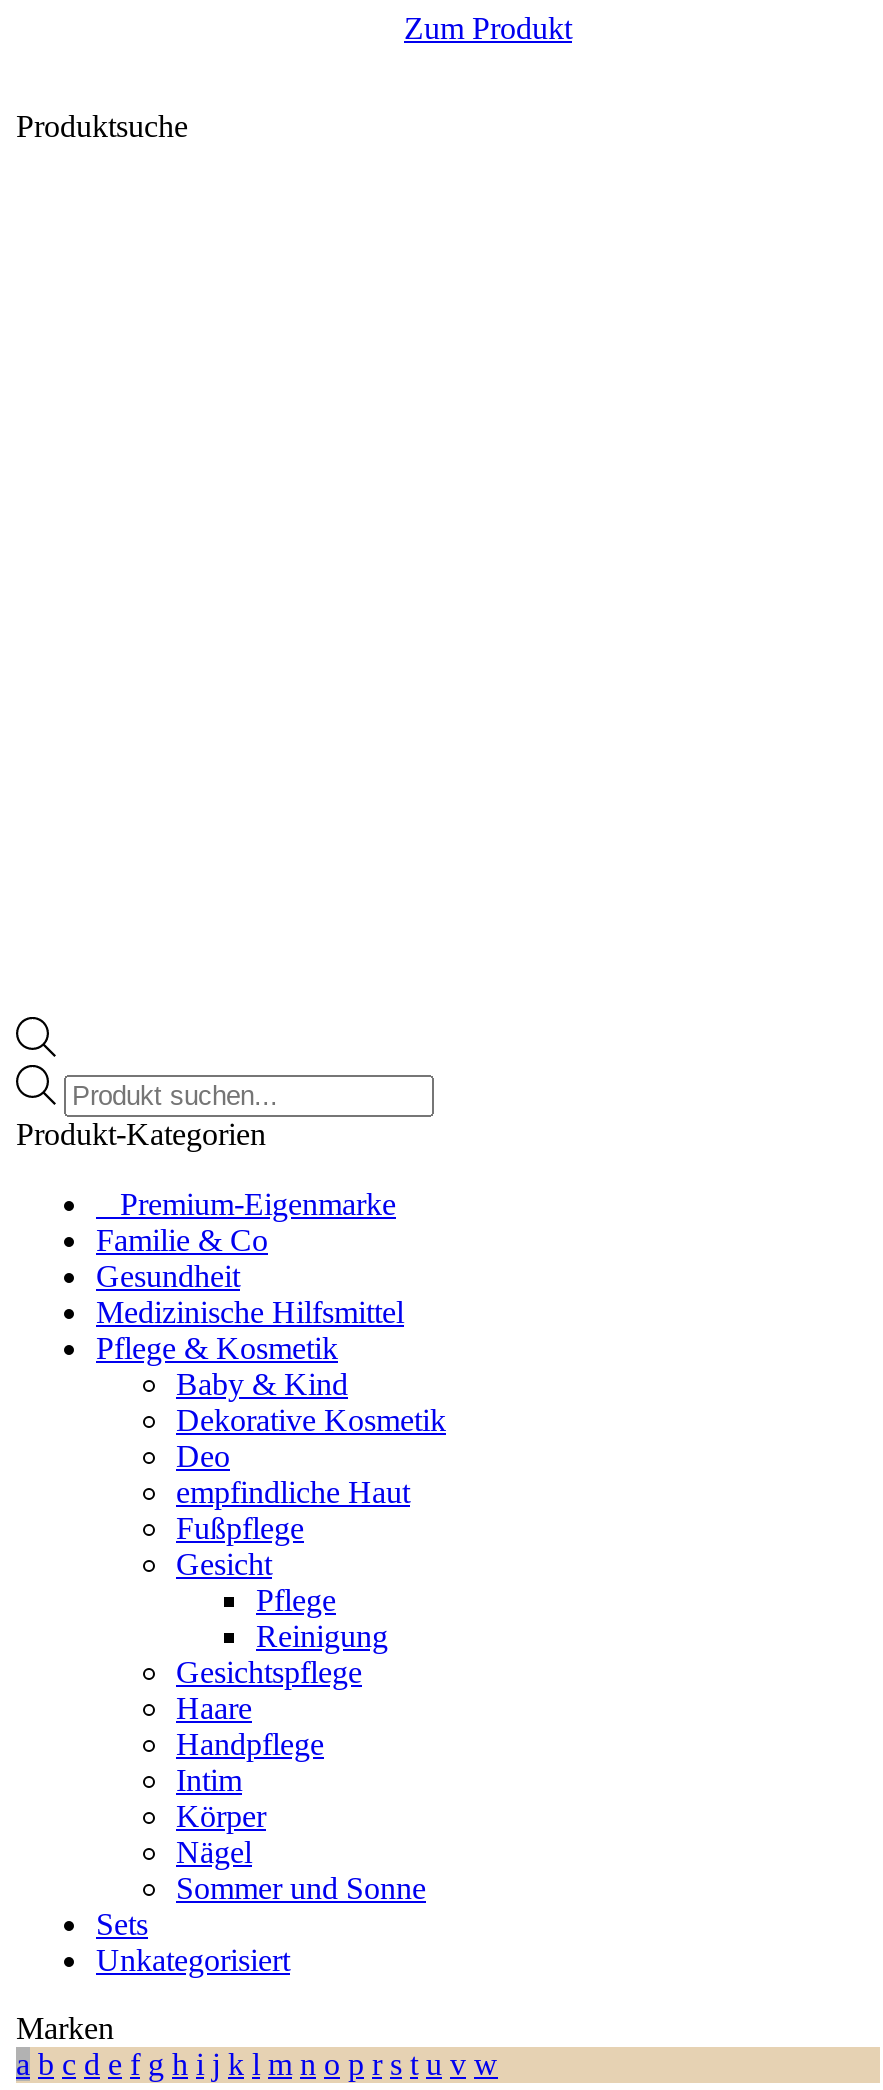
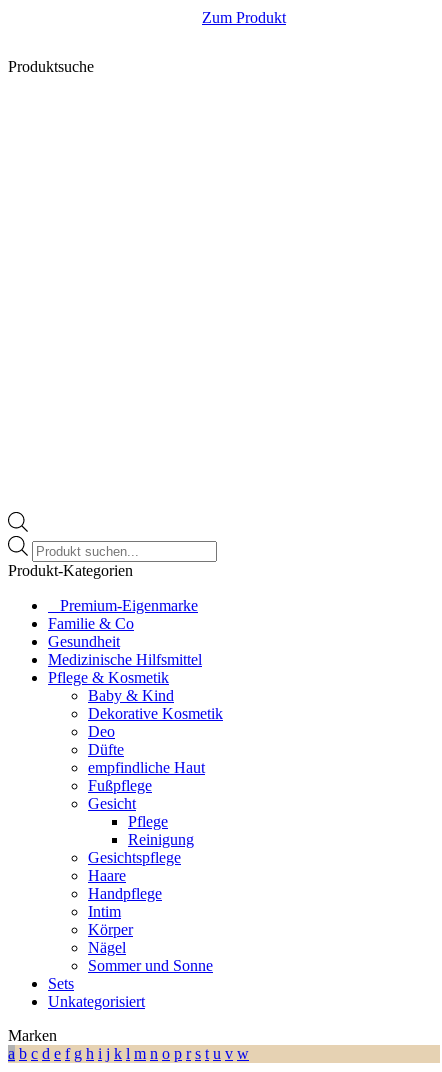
+ Düfte
